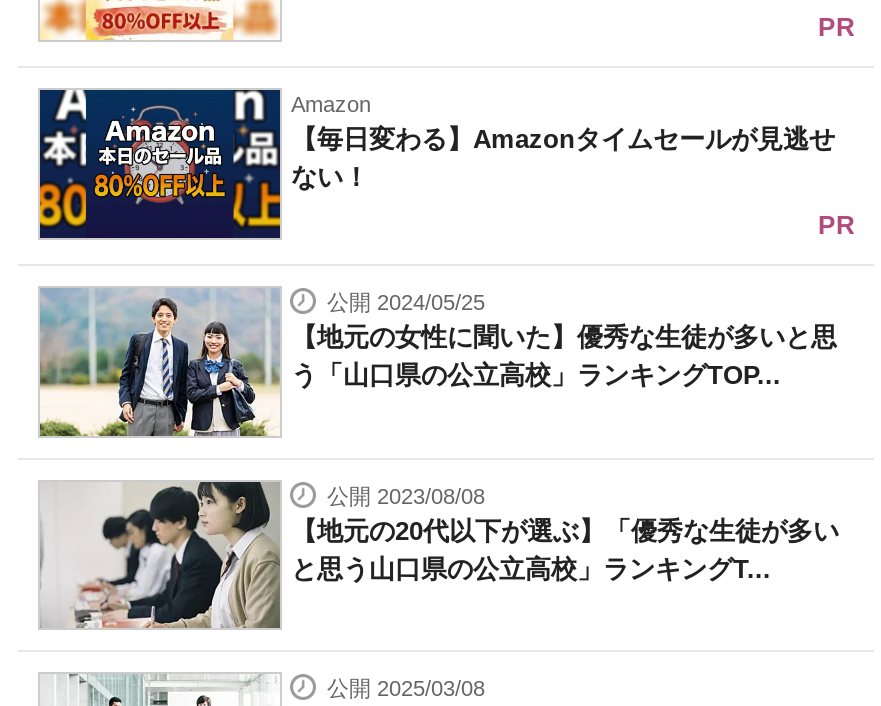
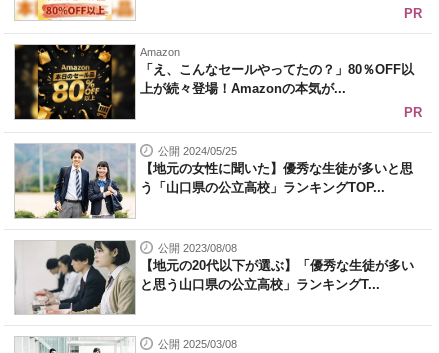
- [image]
- 【毎日変わる】Amazonタイムセールが見逃せ
- ない！
+ [image]
+ 「え、こんなセールやってたの？」80％OFF以
+ 上が続々登場！Amazonの本気が...
